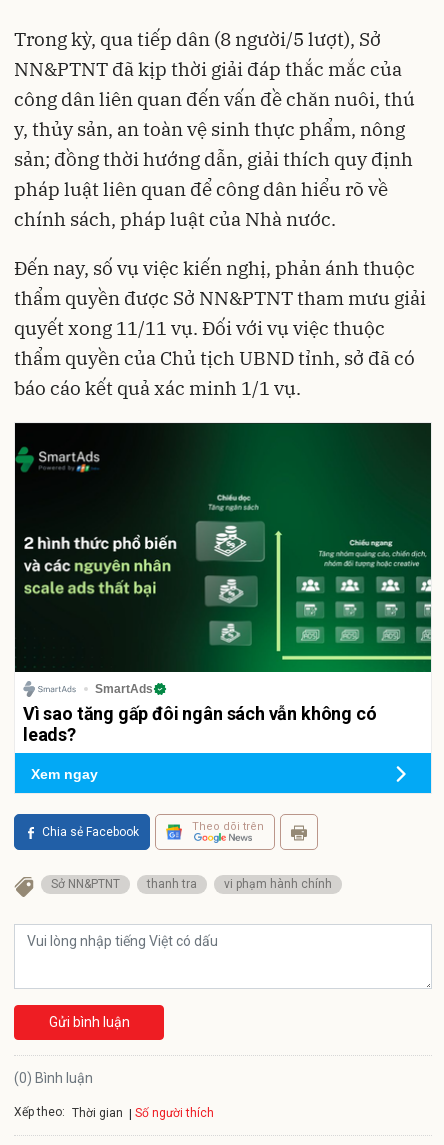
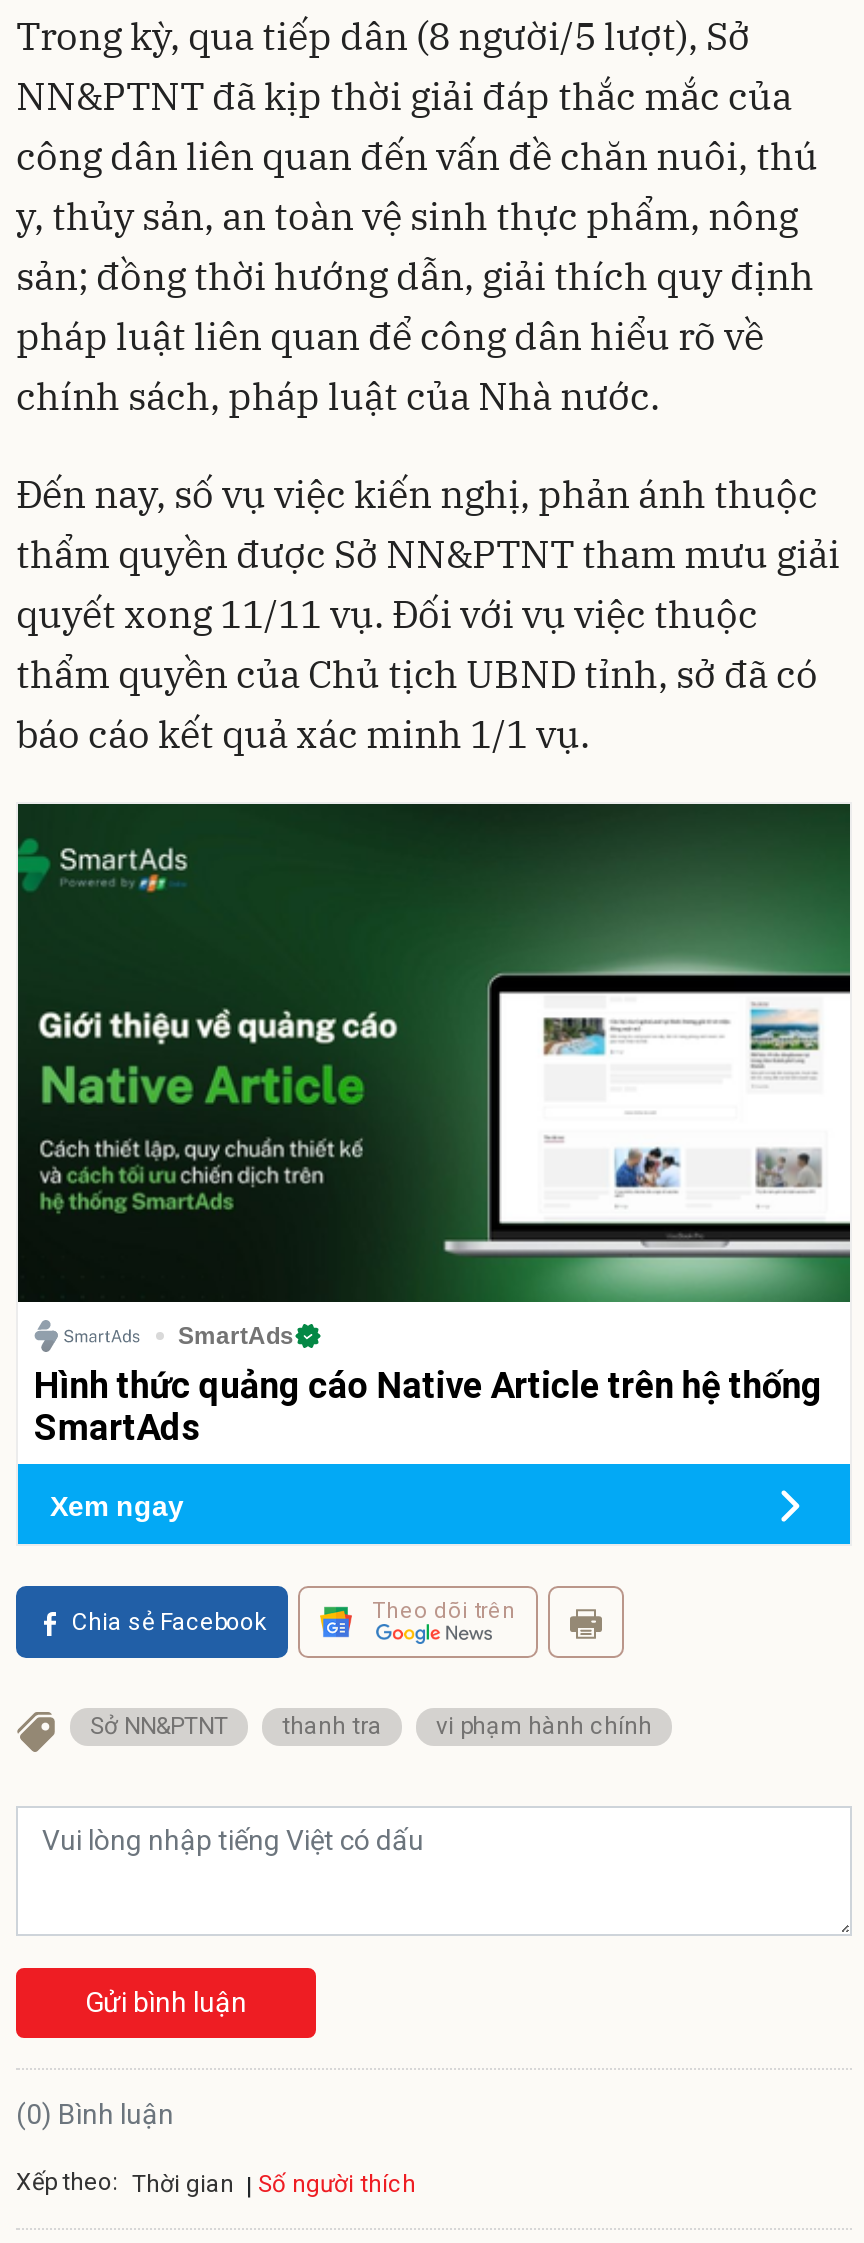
- [image]
- Vì sao tăng gấp đôi ngân sách vẫn không có
- leads?
+ [image]
+ Hình thức quảng cáo Native Article trên hệ thống
+ SmartAds
